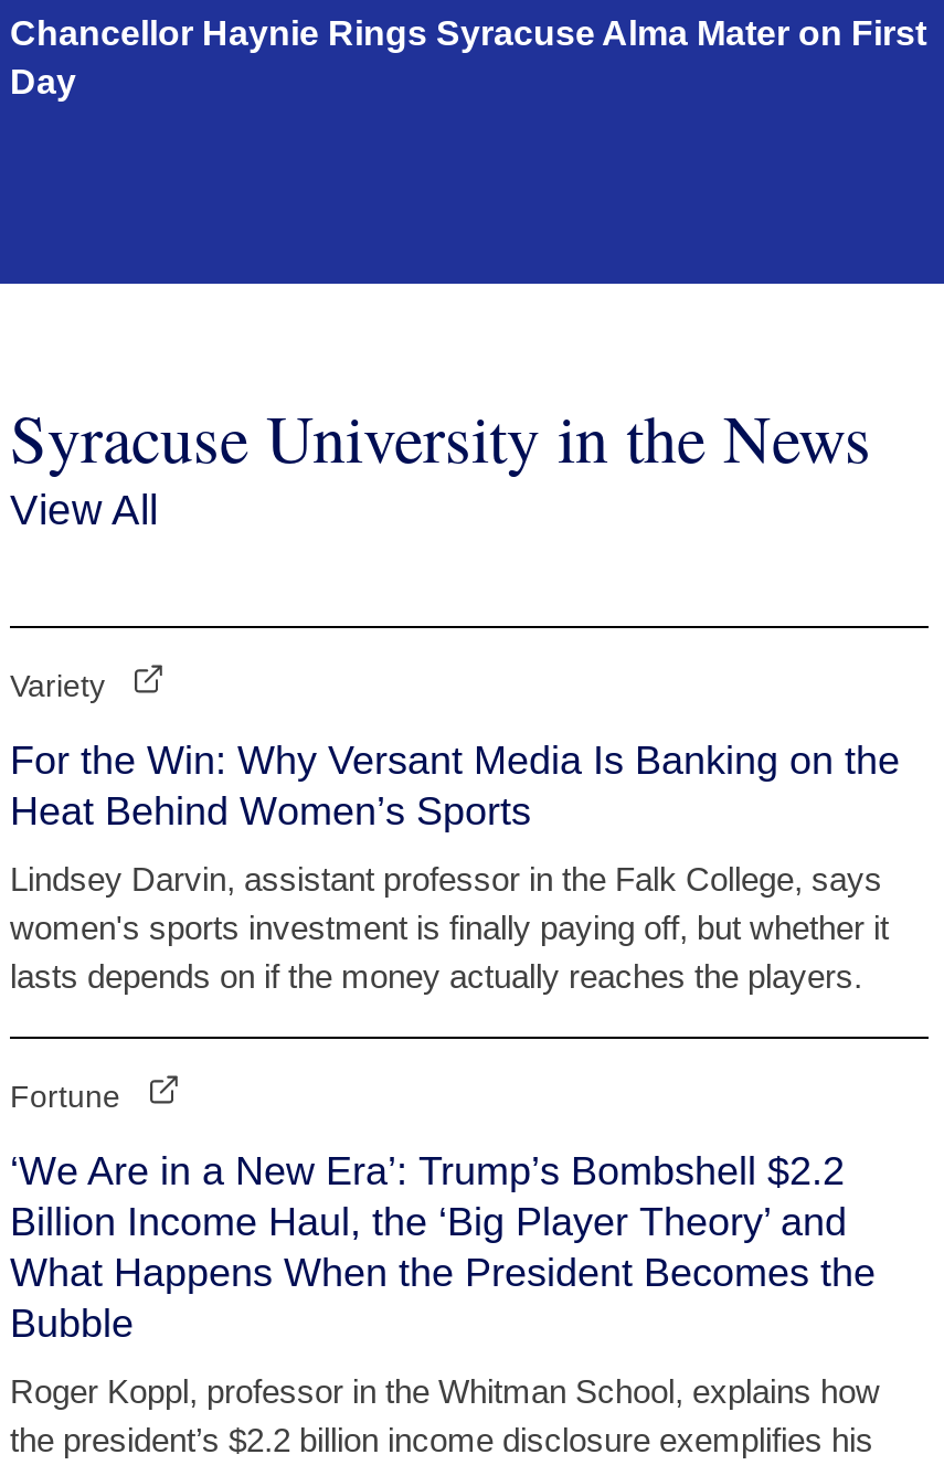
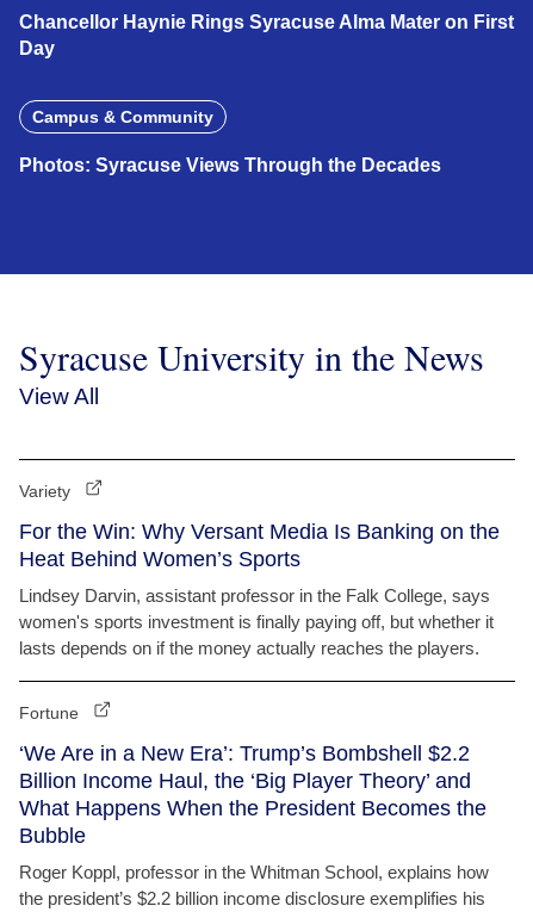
+ Campus & Community
+ Photos: Syracuse Views Through the Decades
